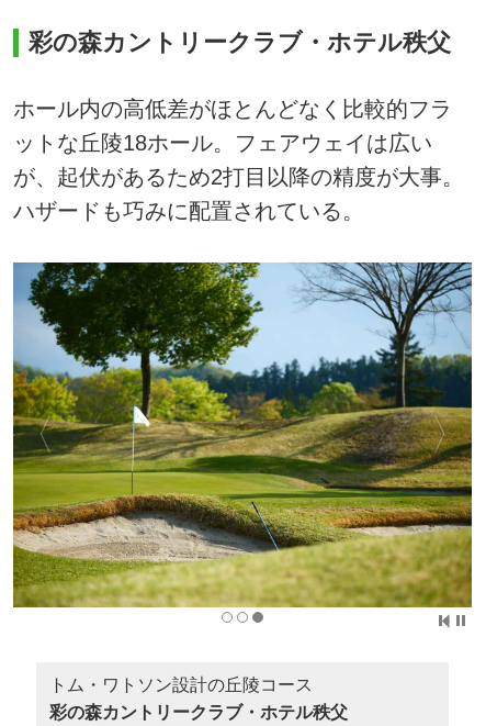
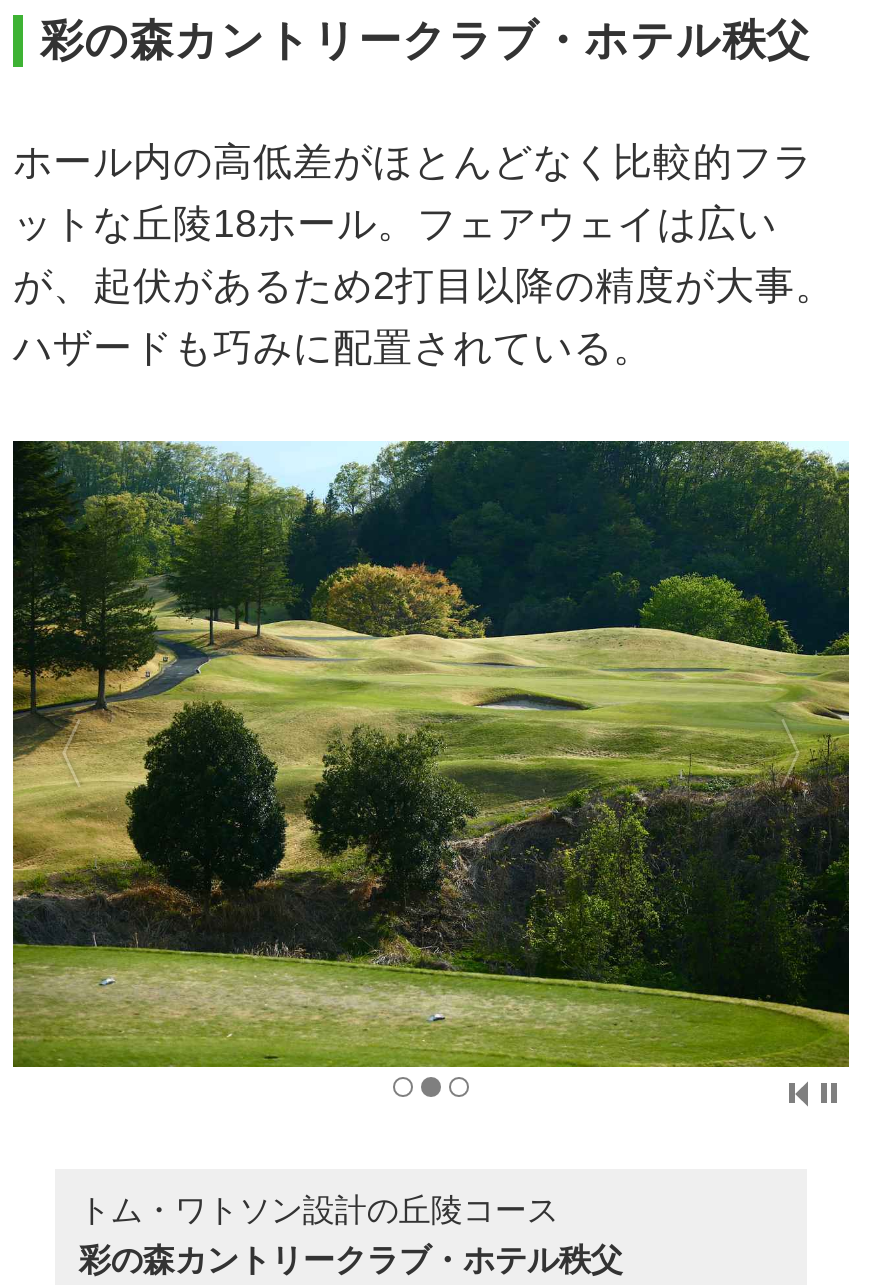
- [image]
+ [image]
